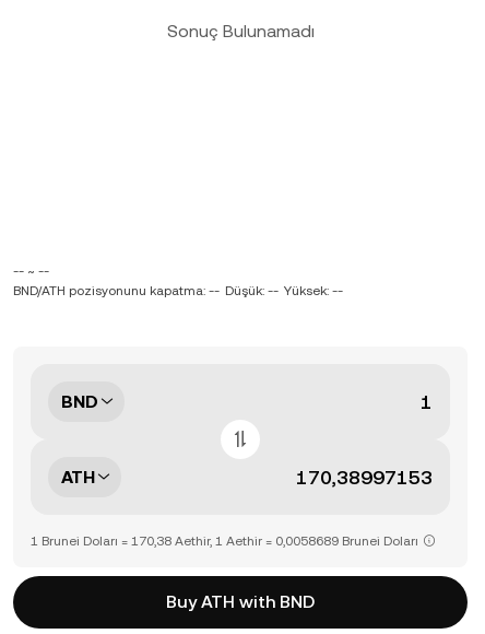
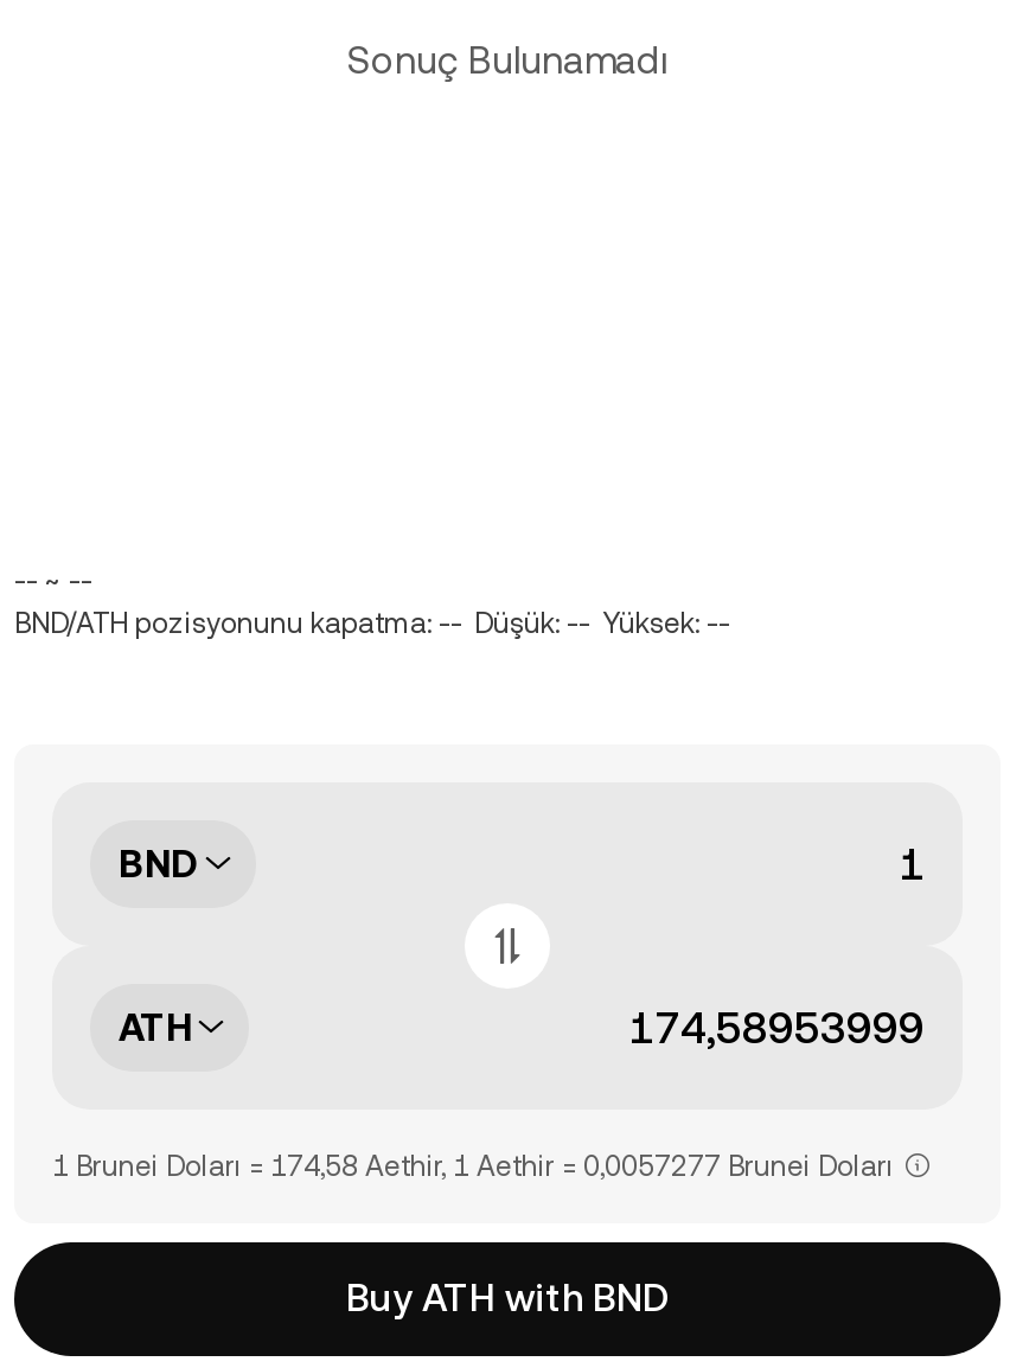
- 1 Brunei Doları = 170,38 Aethir, 1 Aethir = 0,0058689 Brunei Doları
+ 1 Brunei Doları = 174,58 Aethir, 1 Aethir = 0,0057277 Brunei Doları
